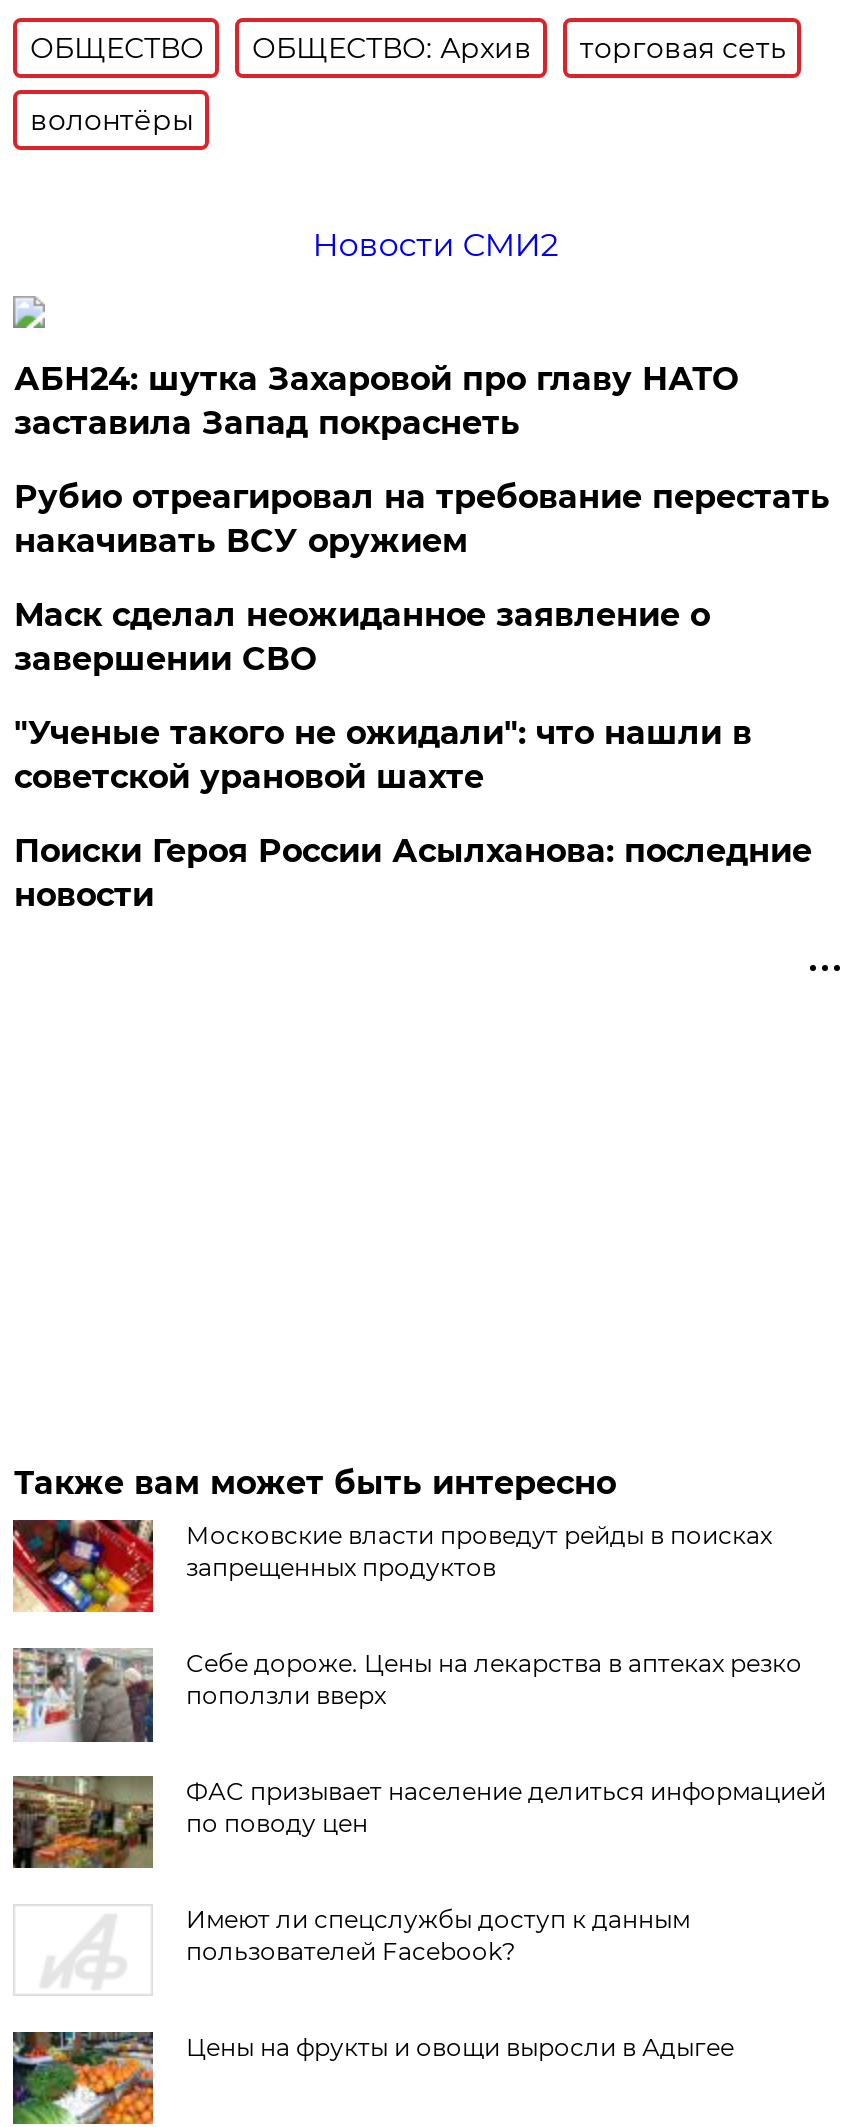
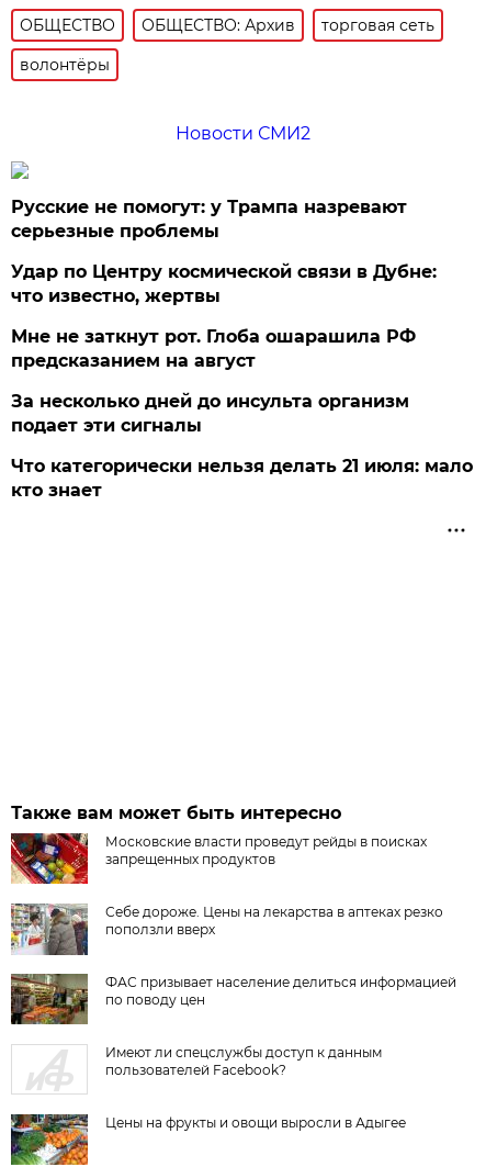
- АБН24: шутка Захаровой про главу НАТО
- заставила Запад покраснеть
+ Русские не помогут: у Трампа назревают
+ серьезные проблемы

- Рубио отреагировал на требование перестать
- накачивать ВСУ оружием
+ Удар по Центру космической связи в Дубне:
+ что известно, жертвы

- Маск сделал неожиданное заявление о
- завершении СВО
+ Мне не заткнут рот. Глоба ошарашила РФ
+ предсказанием на август

- "Ученые такого не ожидали": что нашли в
- советской урановой шахте
+ За несколько дней до инсульта организм
+ подает эти сигналы

- Поиски Героя России Асылханова: последние
- новости
+ Что категорически нельзя делать 21 июля: мало
+ кто знает
